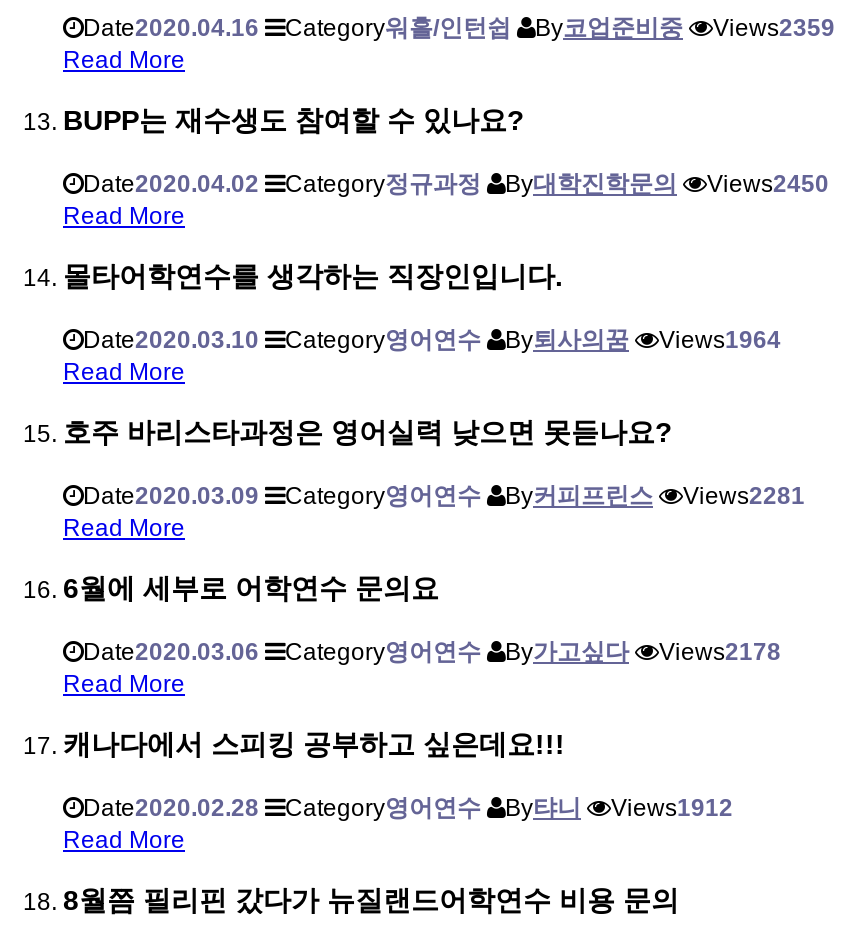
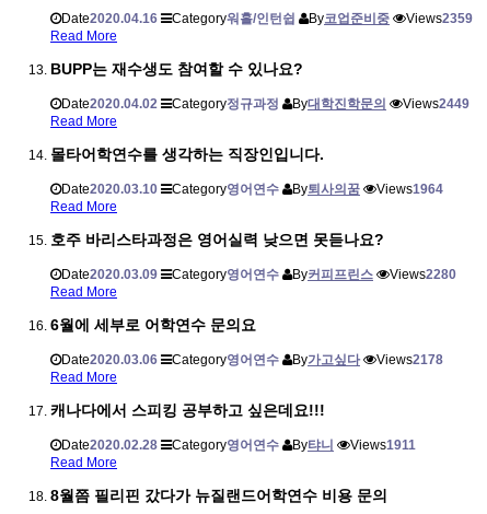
- Views2450
+ Views2449

- Views2281
+ Views2280

- Views1912
+ Views1911
